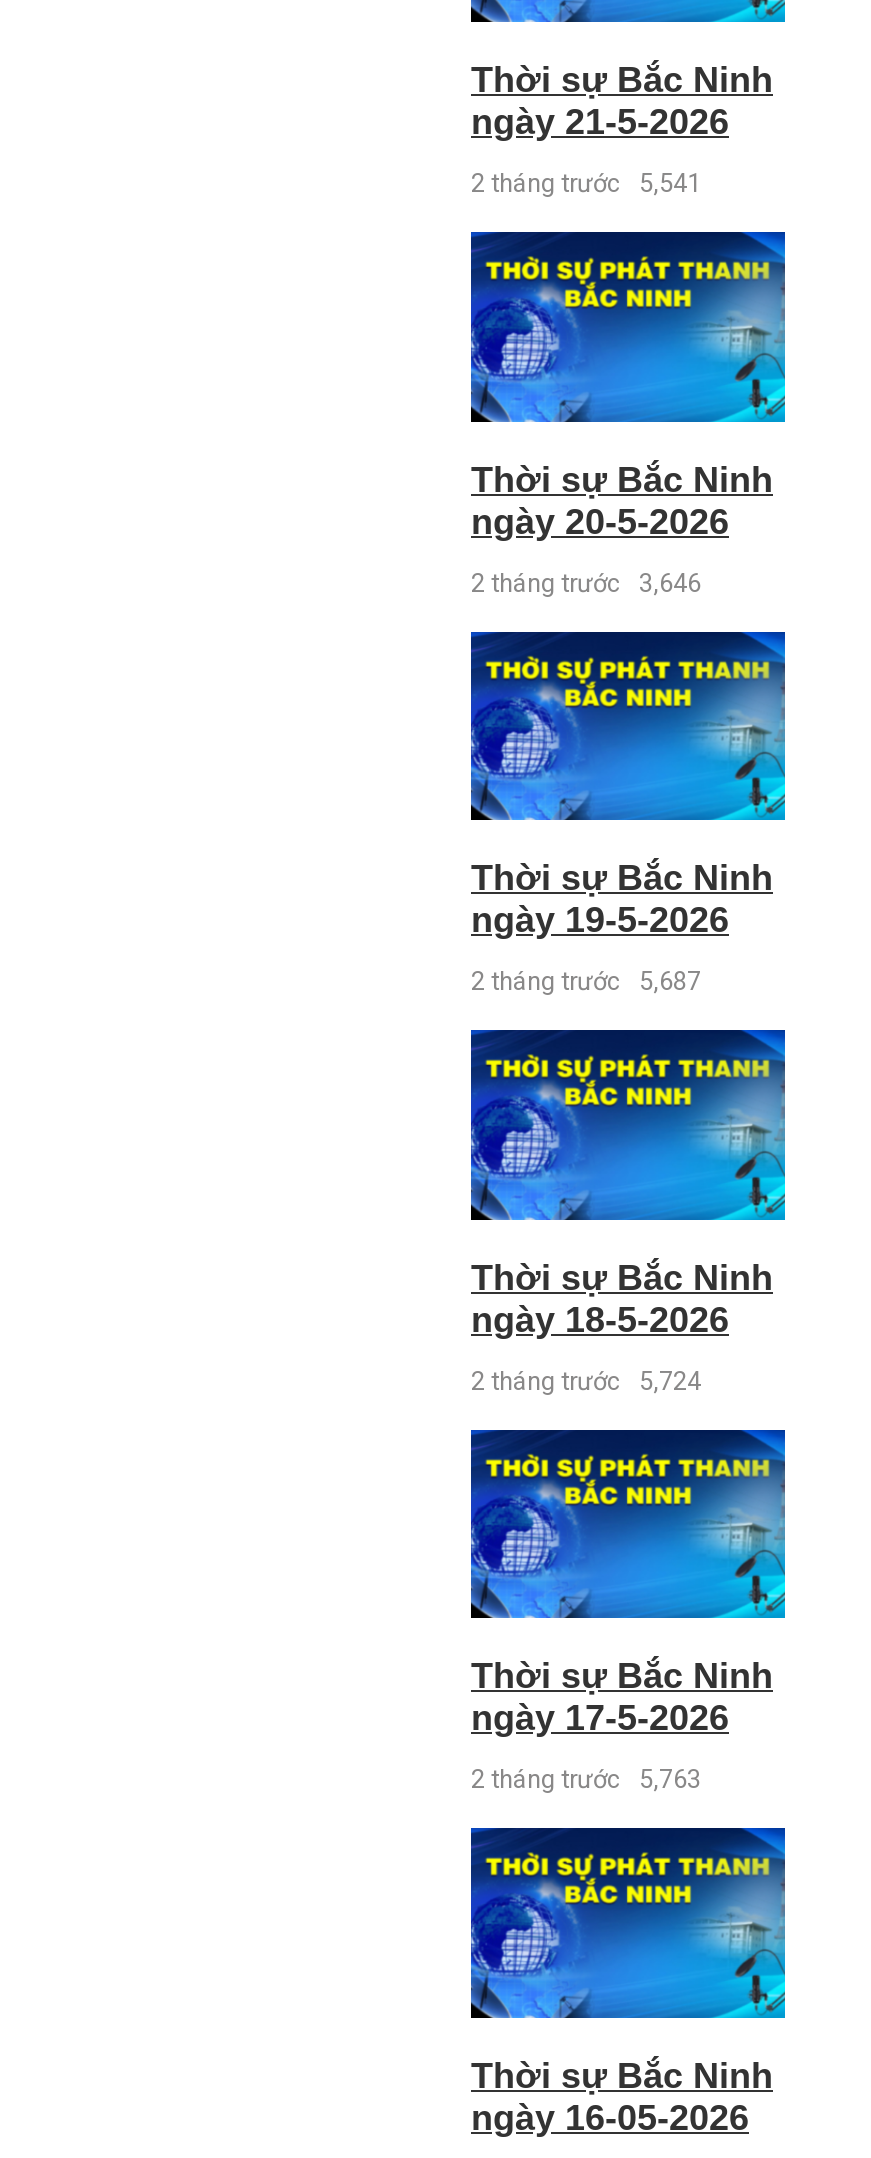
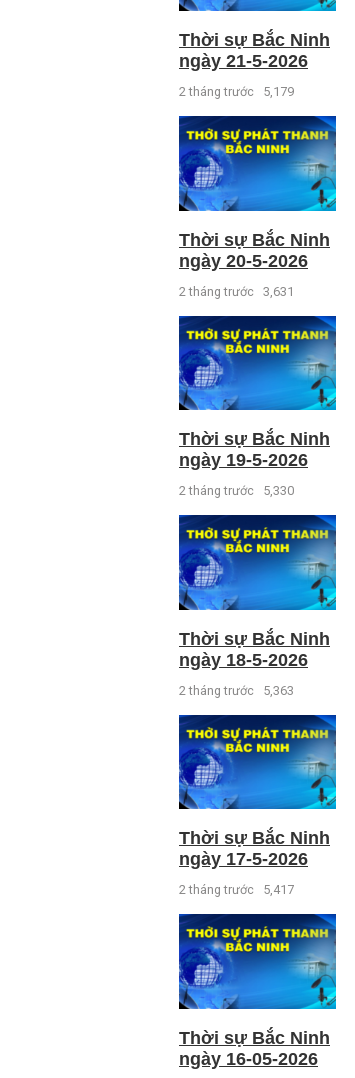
- 2 tháng trước 5,541
+ 2 tháng trước 5,179

- 2 tháng trước 3,646
+ 2 tháng trước 3,631

- 2 tháng trước 5,687
+ 2 tháng trước 5,330

- 2 tháng trước 5,724
+ 2 tháng trước 5,363

- 2 tháng trước 5,763
+ 2 tháng trước 5,417
